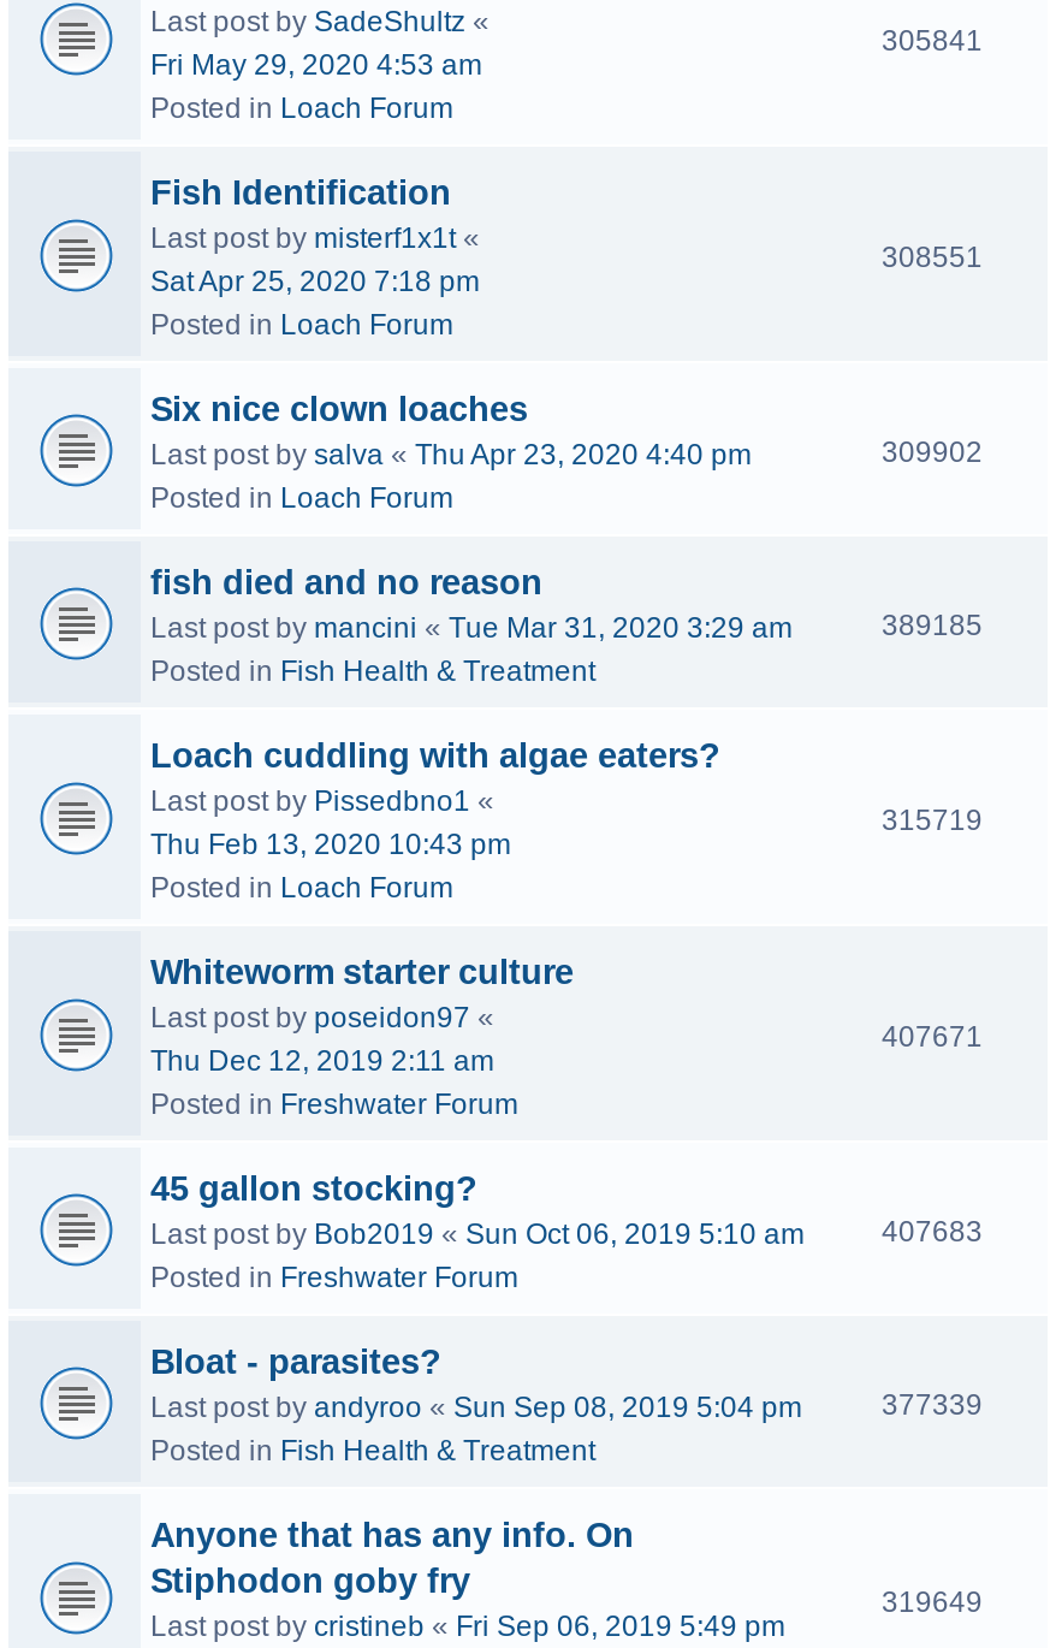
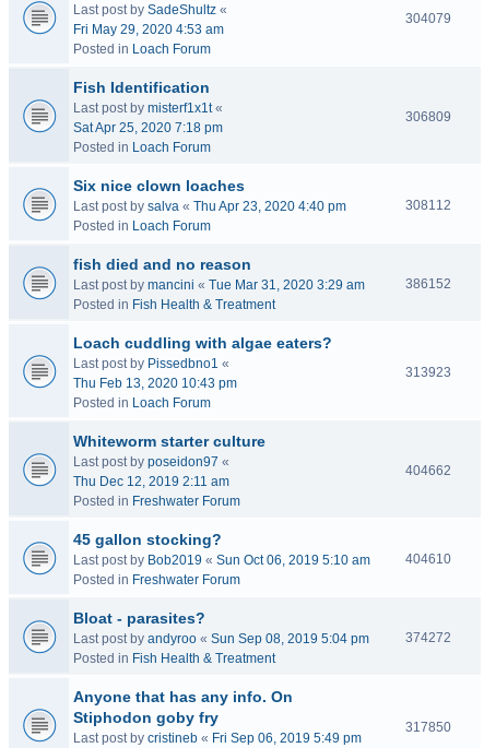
- 305841
+ 304079

- 308551
+ 306809

- 309902
+ 308112

- 389185
+ 386152

- 315719
+ 313923

- 407671
+ 404662

- 407683
+ 404610

- 377339
+ 374272

- 319649
+ 317850
